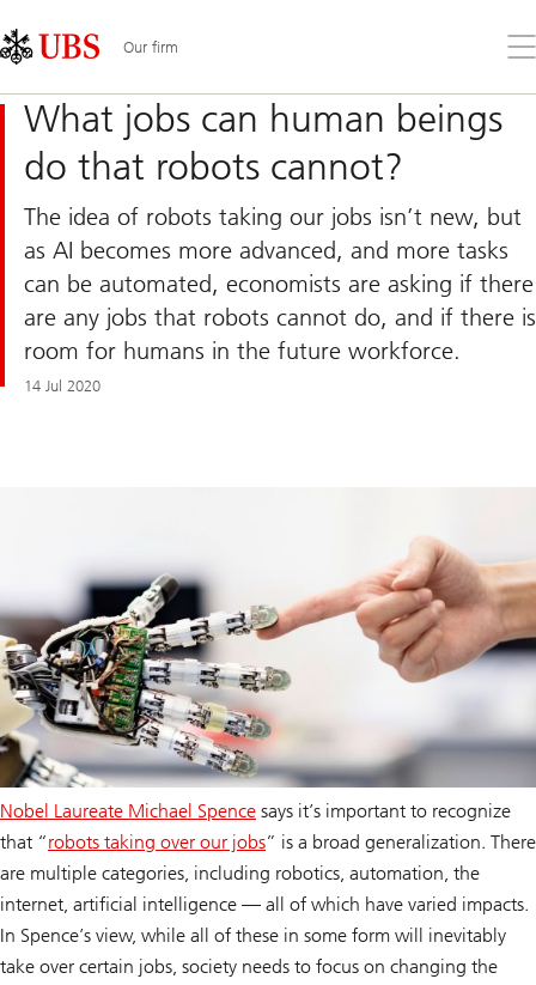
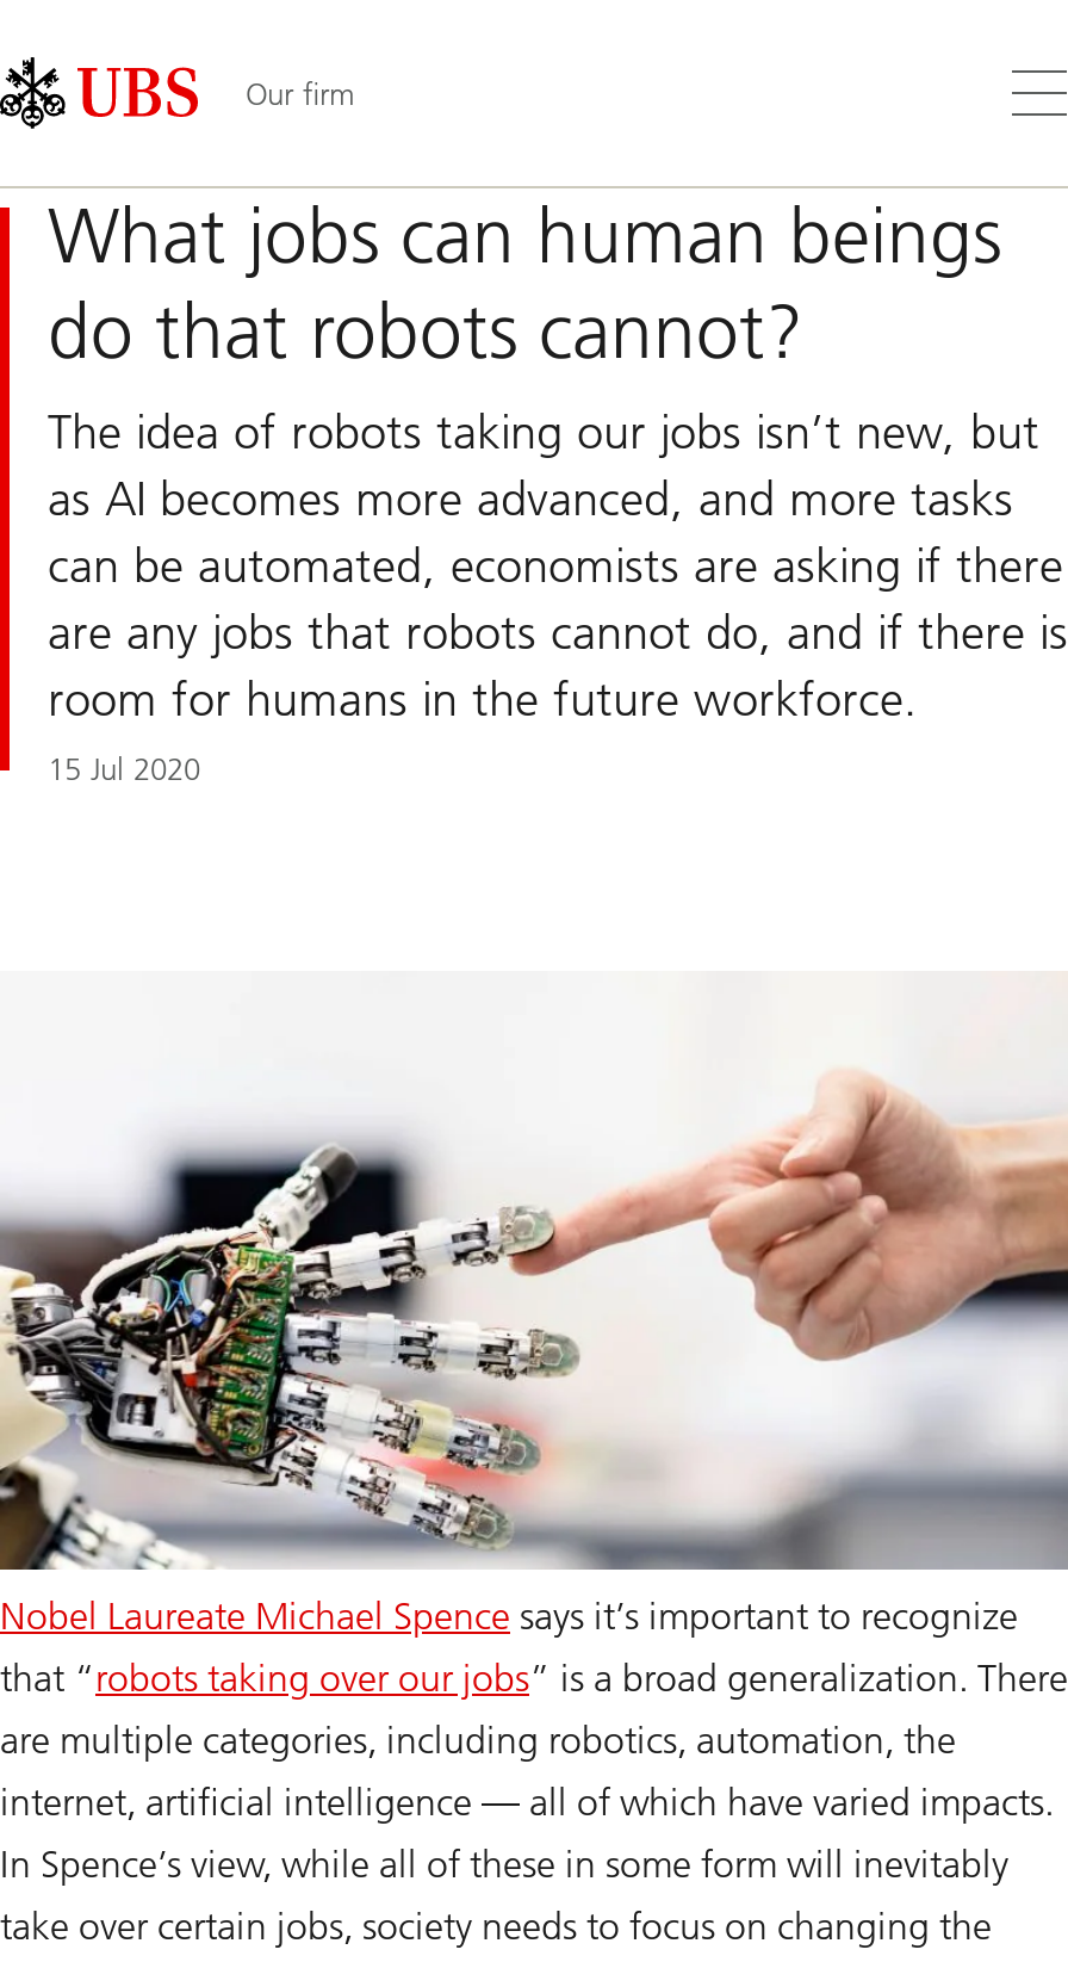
- 14 Jul 2020
+ 15 Jul 2020
